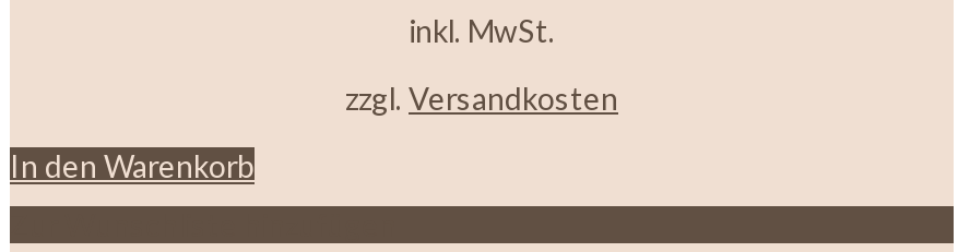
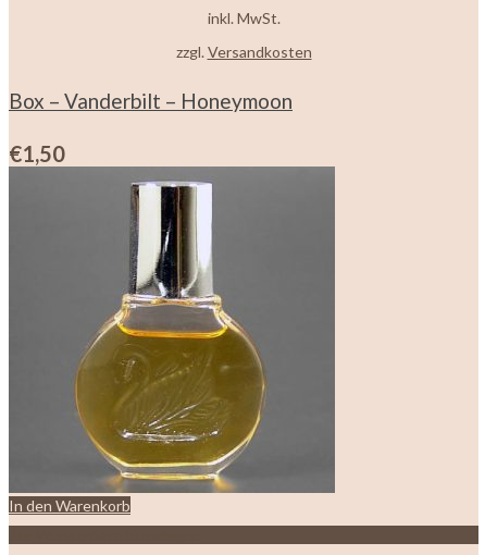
+ [image]
+ Box – Vanderbilt – Honeymoon
+ €1,50
